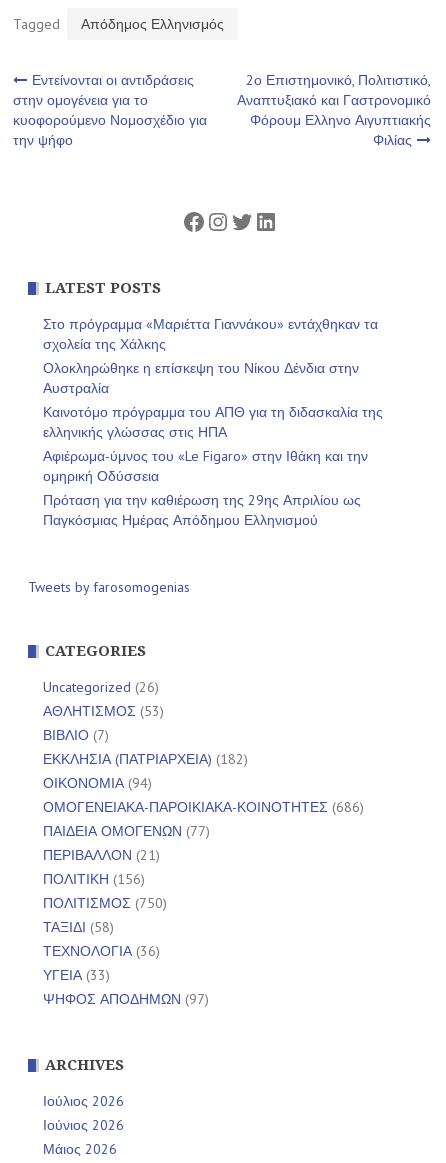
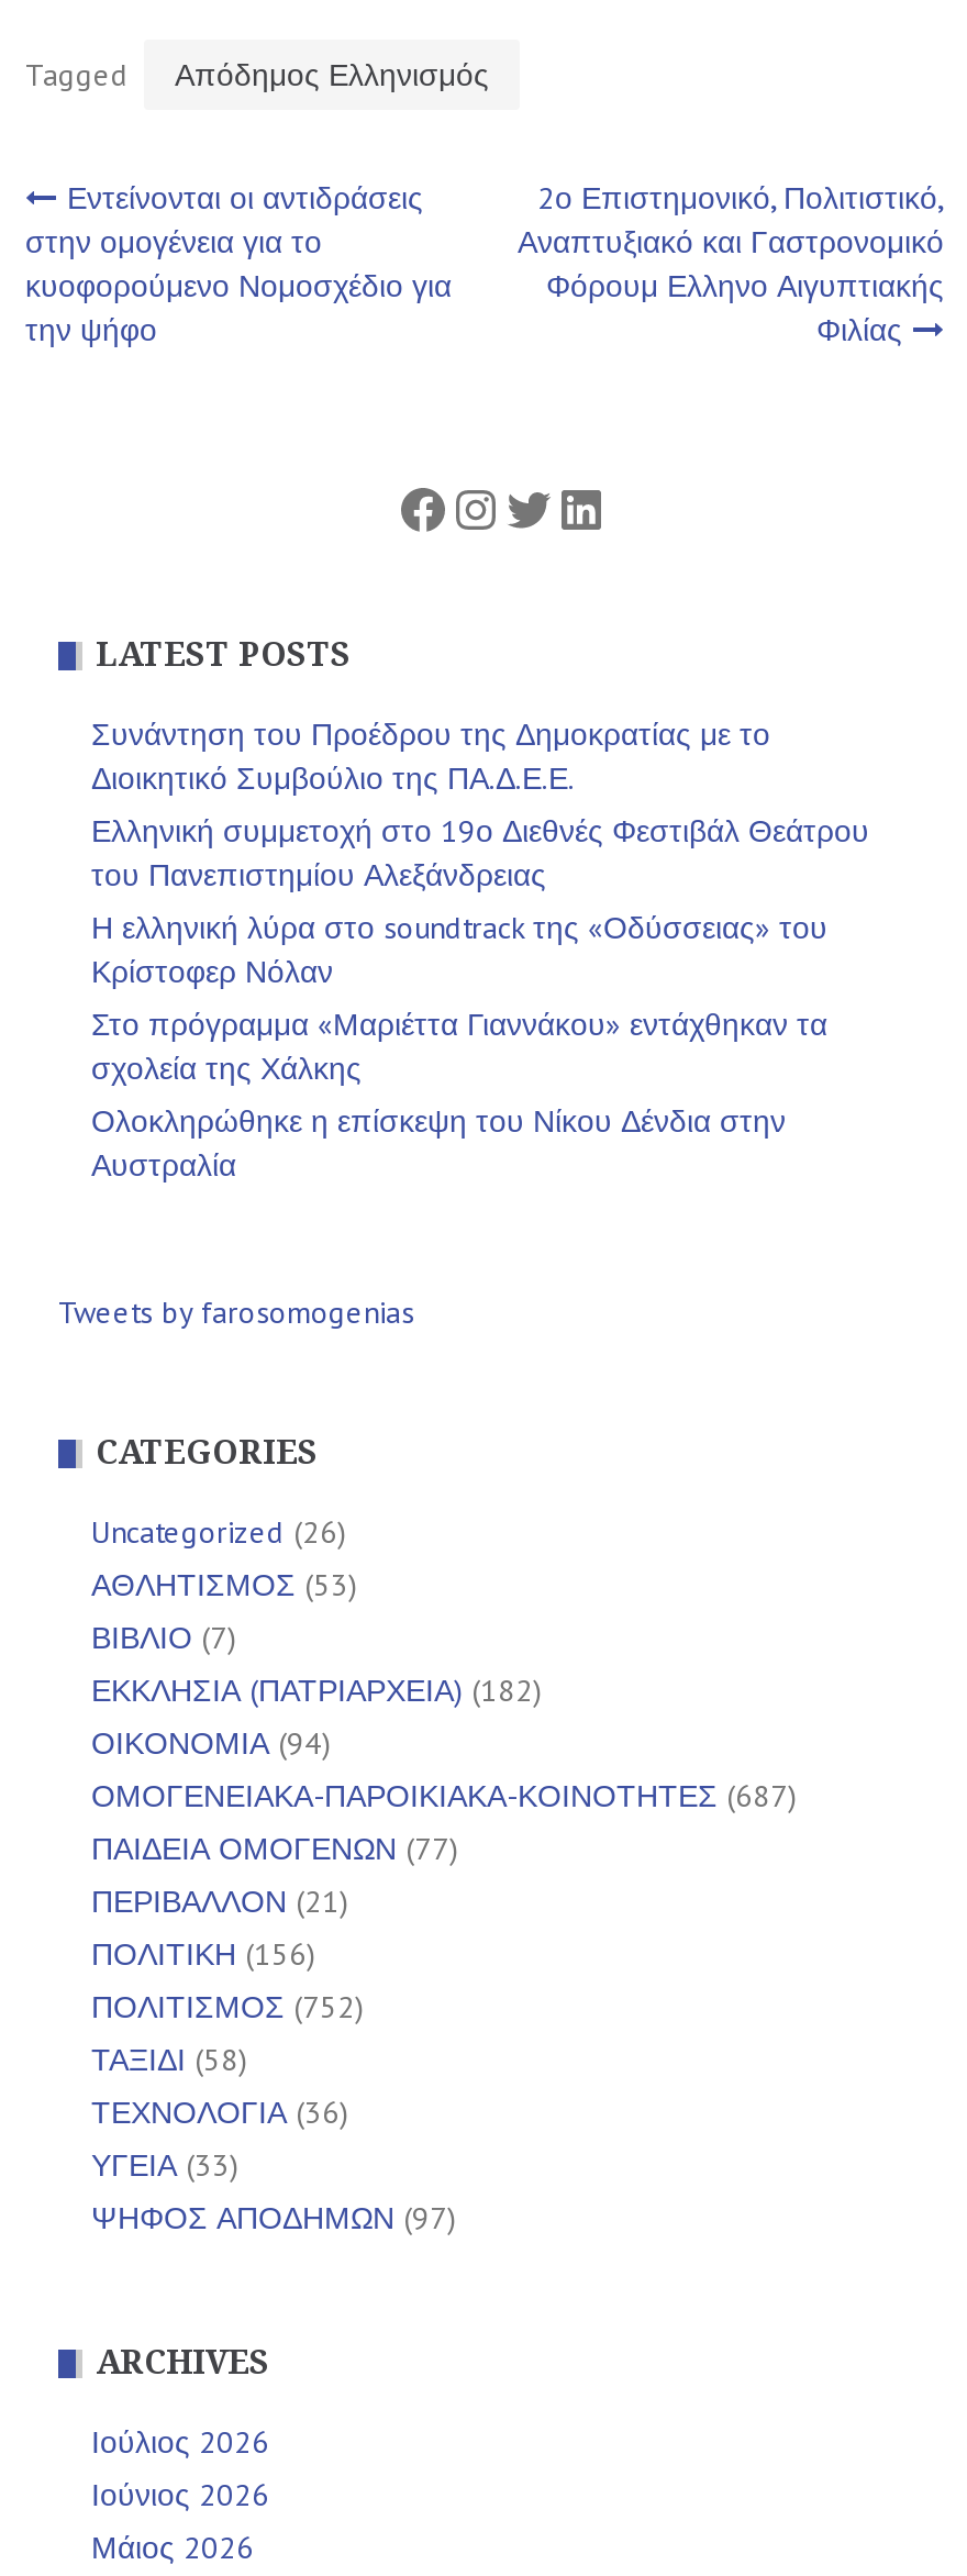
+ Συνάντηση του Προέδρου της Δημοκρατίας με το
+ Διοικητικό Συμβούλιο της ΠΑ.Δ.Ε.Ε.
+ Ελληνική συμμετοχή στο 19ο Διεθνές Φεστιβάλ Θεάτρου
+ του Πανεπιστημίου Αλεξάνδρειας
+ Η ελληνική λύρα στο soundtrack της «Οδύσσειας» του
+ Κρίστοφερ Νόλαν

moved down: Στο πρόγραμμα «Μαριέττα Γιαννάκου» εντάχθηκαν τα | σχολεία της Χάλκης | Ολοκληρώθηκε η επίσκεψη του Νίκου Δένδια στην | Αυστραλία

- Καινοτόμο πρόγραμμα του ΑΠΘ για τη διδασκαλία της
- ελληνικής γλώσσας στις ΗΠΑ
- Αφιέρωμα-ύμνος του «Le Figaro» στην Ιθάκη και την
- ομηρική Οδύσσεια
- Πρόταση για την καθιέρωση της 29ης Απριλίου ως
- Παγκόσμιας Ημέρας Απόδημου Ελληνισμού

- ΟΜΟΓΕΝΕΙΑΚΑ-ΠΑΡΟΙΚΙΑΚΑ-ΚΟΙΝΟΤΗΤΕΣ (686)
+ ΟΜΟΓΕΝΕΙΑΚΑ-ΠΑΡΟΙΚΙΑΚΑ-ΚΟΙΝΟΤΗΤΕΣ (687)

- ΠΟΛΙΤΙΣΜΟΣ (750)
+ ΠΟΛΙΤΙΣΜΟΣ (752)
